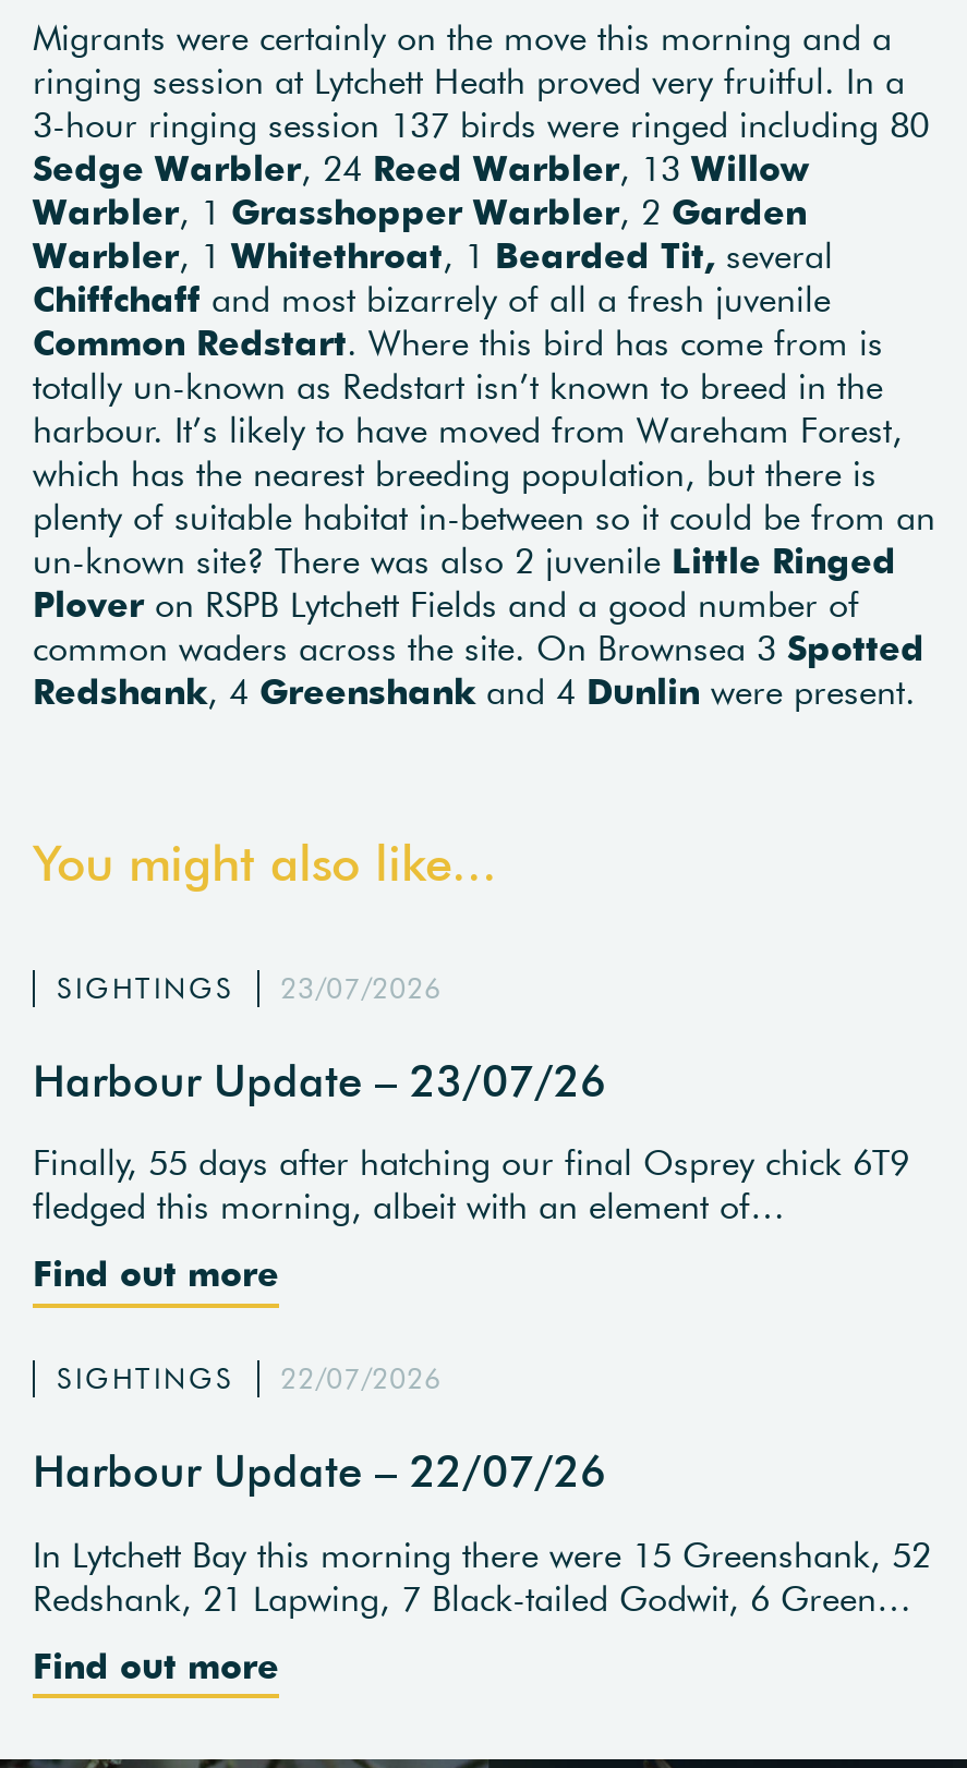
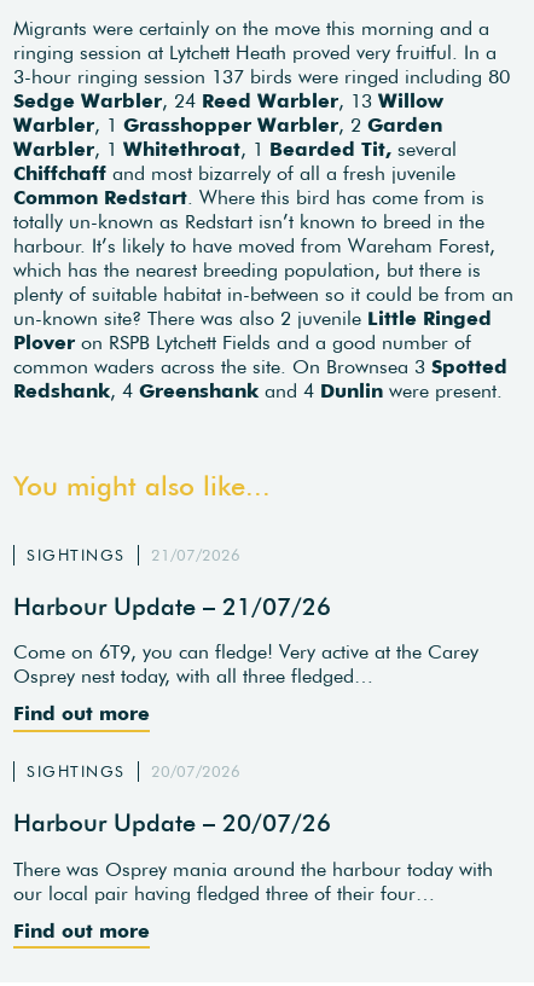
- SIGHTINGS 23/07/2026
+ SIGHTINGS 21/07/2026

- Harbour Update – 23/07/26
+ Harbour Update – 21/07/26

- Finally, 55 days after hatching our final Osprey chick 6T9
- fledged this morning, albeit with an element of…
+ Come on 6T9, you can fledge! Very active at the Carey
+ Osprey nest today, with all three fledged…

- SIGHTINGS 22/07/2026
+ SIGHTINGS 20/07/2026

- Harbour Update – 22/07/26
+ Harbour Update – 20/07/26

- In Lytchett Bay this morning there were 15 Greenshank, 52
- Redshank, 21 Lapwing, 7 Black-tailed Godwit, 6 Green…
+ There was Osprey mania around the harbour today with
+ our local pair having fledged three of their four…
